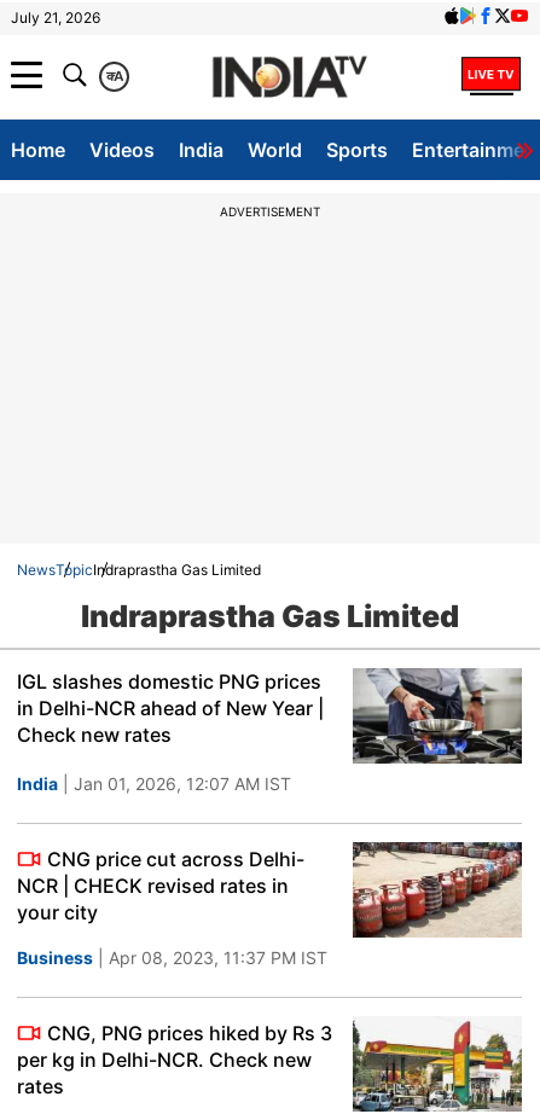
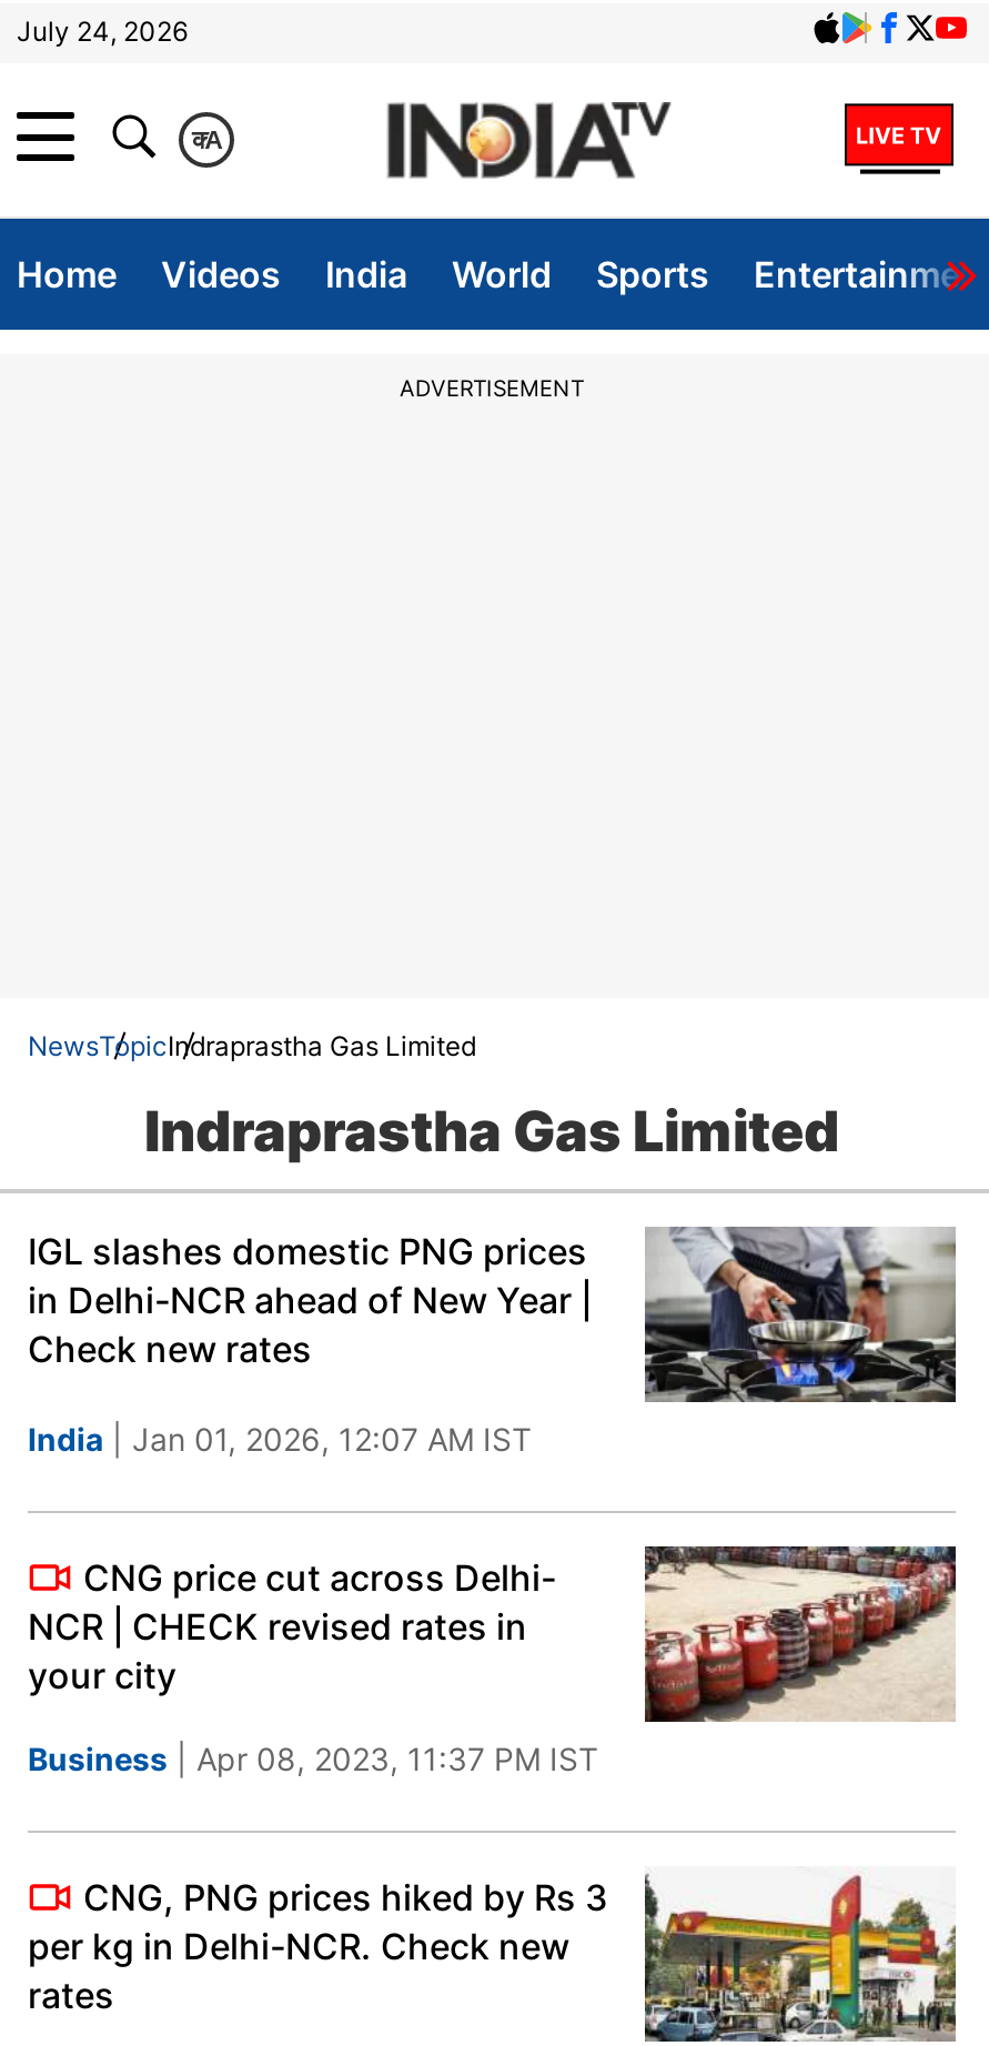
- July 21, 2026
+ July 24, 2026
